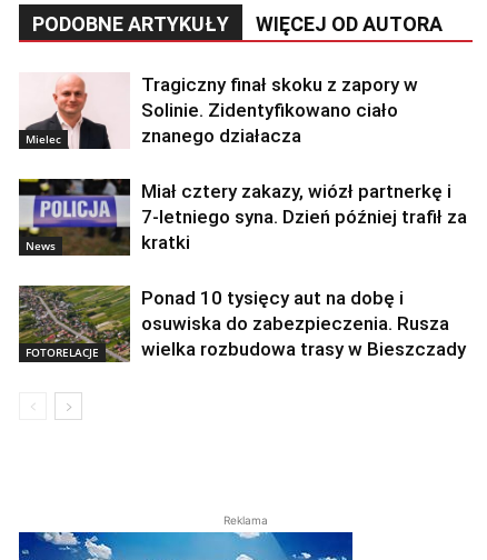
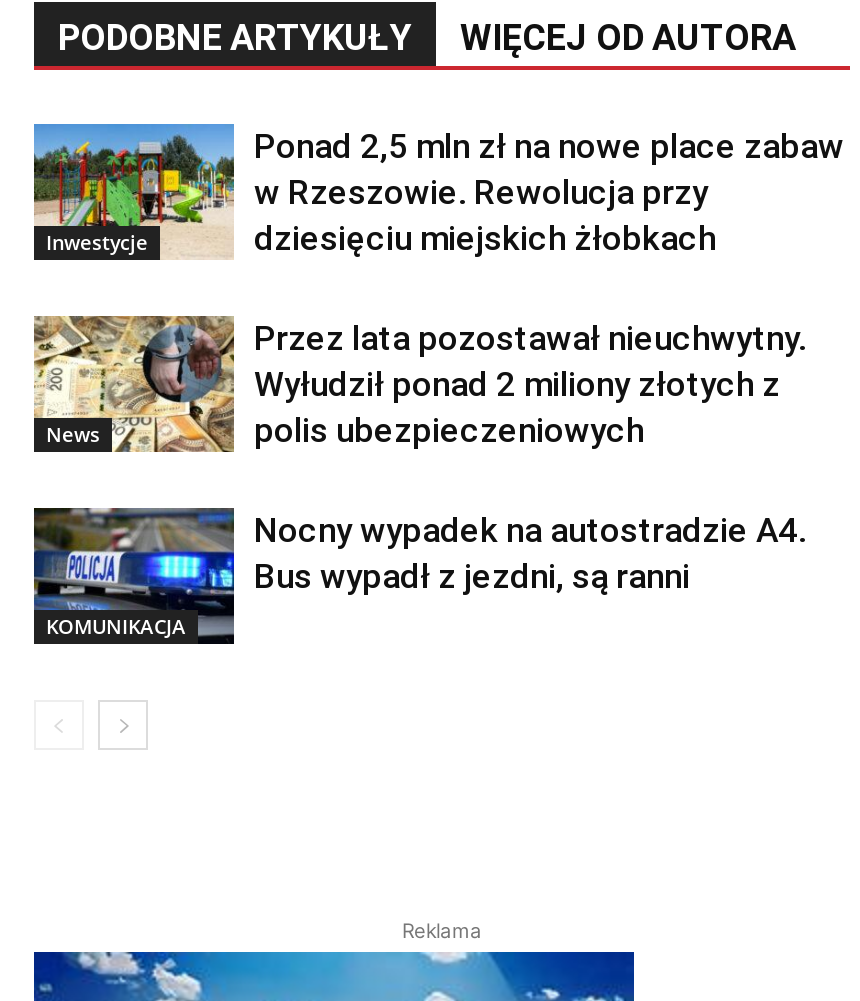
- [image]
- Mielec
+ [image]
+ Inwestycje

- Tragiczny finał skoku z zapory w
- Solinie. Zidentyfikowano ciało
- znanego działacza
+ Ponad 2,5 mln zł na nowe place zabaw
+ w Rzeszowie. Rewolucja przy
+ dziesięciu miejskich żłobkach

- [image]
- Miał cztery zakazy, wiózł partnerkę i
- 7-letniego syna. Dzień później trafił za
- kratki
+ [image]
+ Przez lata pozostawał nieuchwytny.
+ Wyłudził ponad 2 miliony złotych z
+ polis ubezpieczeniowych

- [image]
- FOTORELACJE
+ [image]
+ KOMUNIKACJA

- Ponad 10 tysięcy aut na dobę i
- osuwiska do zabezpieczenia. Rusza
- wielka rozbudowa trasy w Bieszczady
+ Nocny wypadek na autostradzie A4.
+ Bus wypadł z jezdni, są ranni
